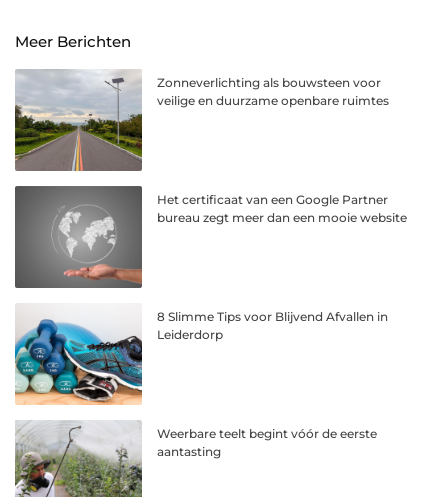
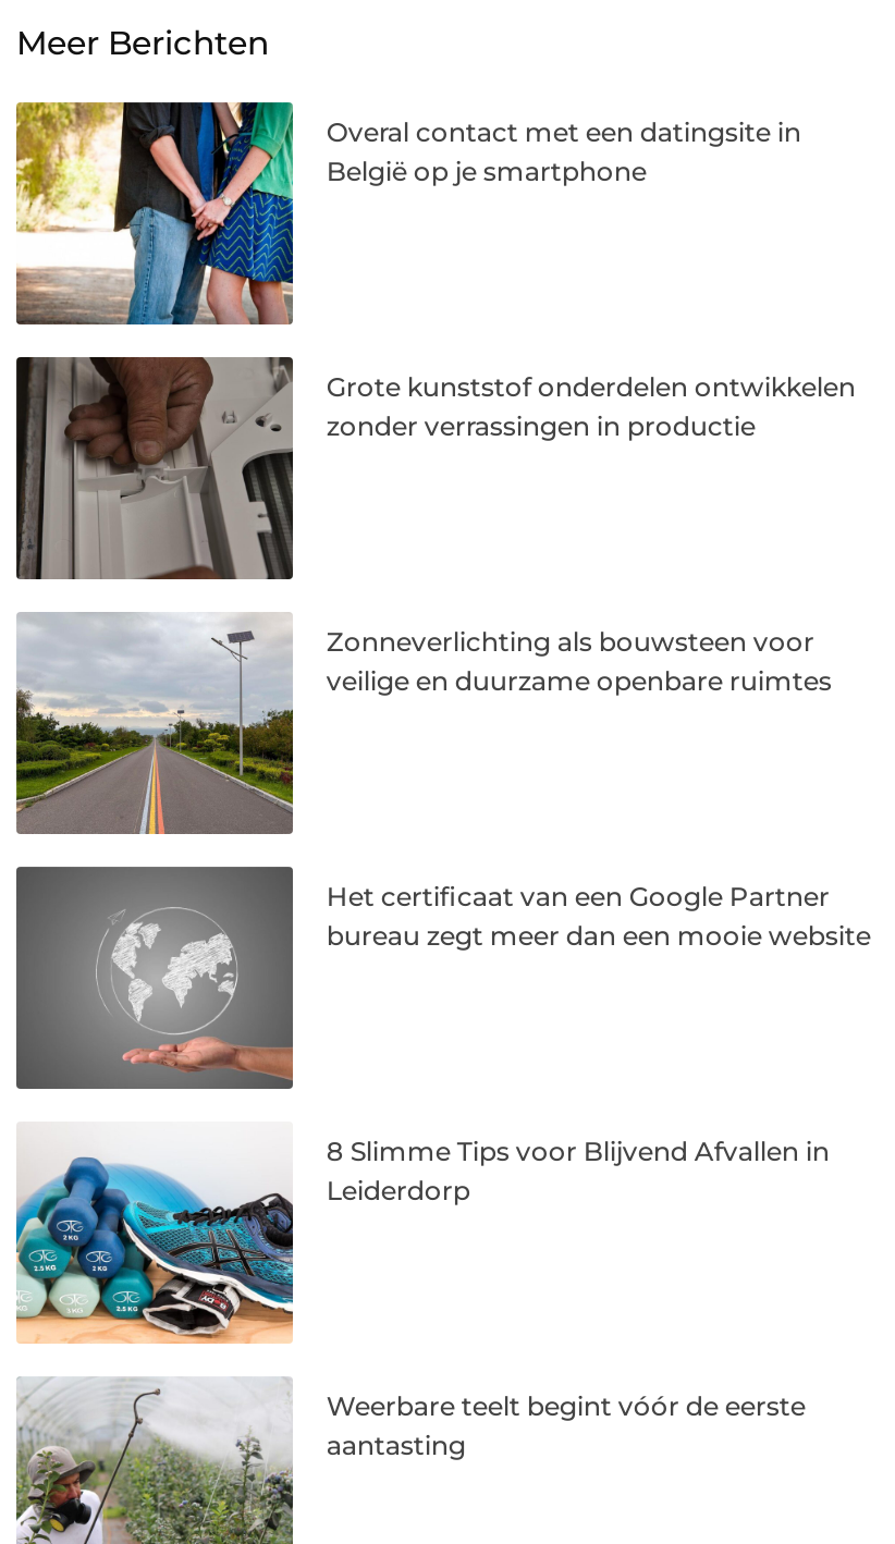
+ [image]
+ Overal contact met een datingsite in
+ België op je smartphone

+ [image]
+ Grote kunststof onderdelen ontwikkelen
+ zonder verrassingen in productie
